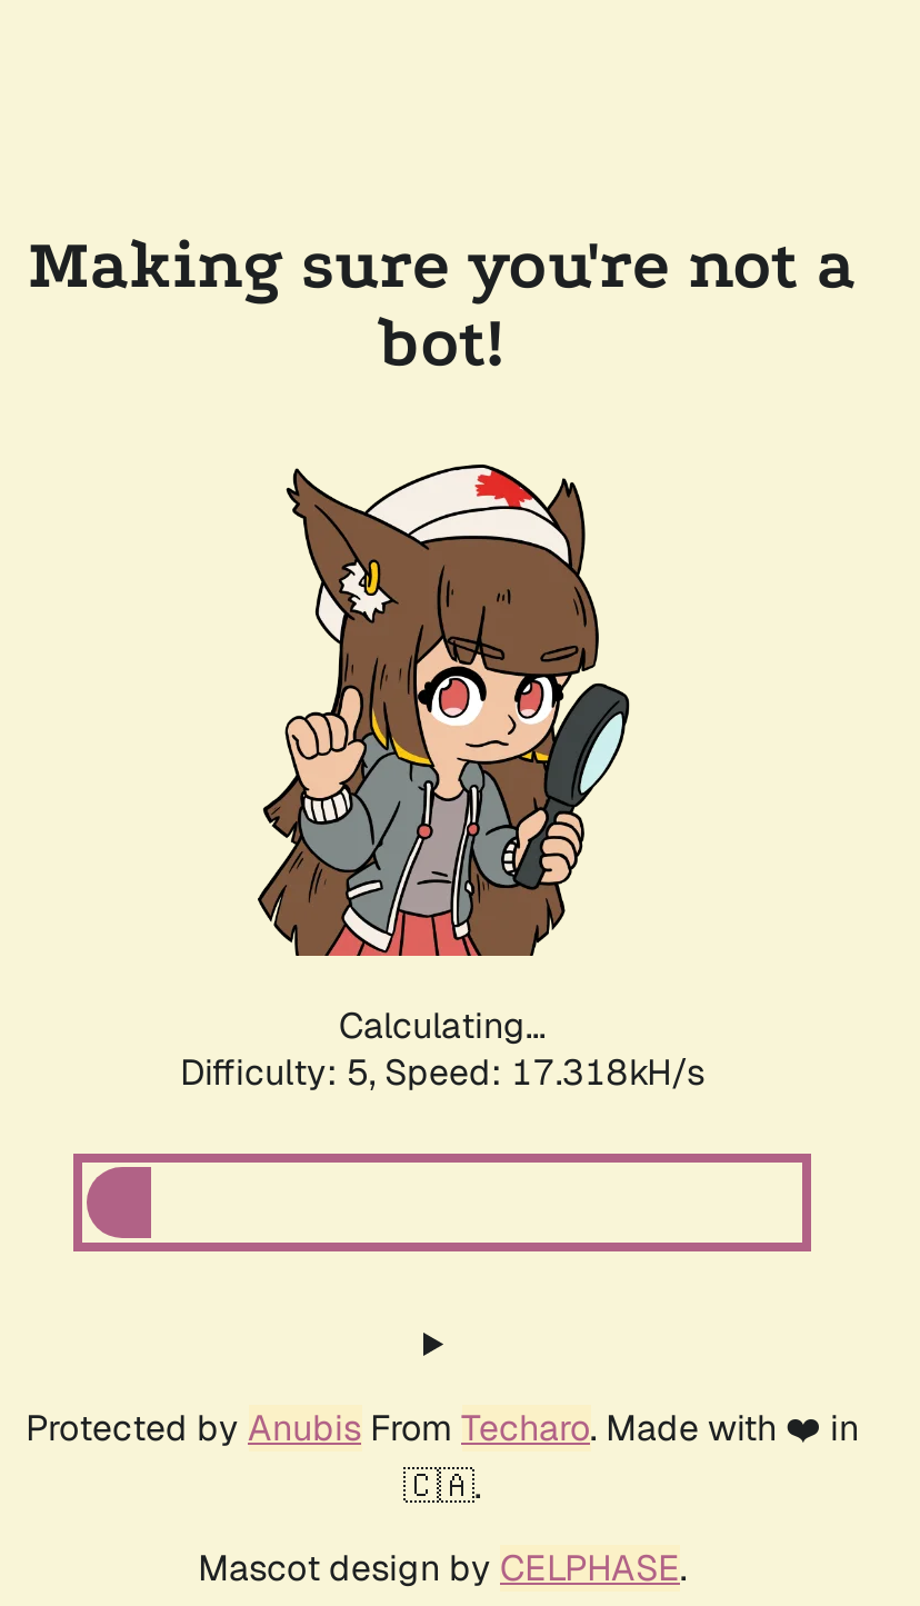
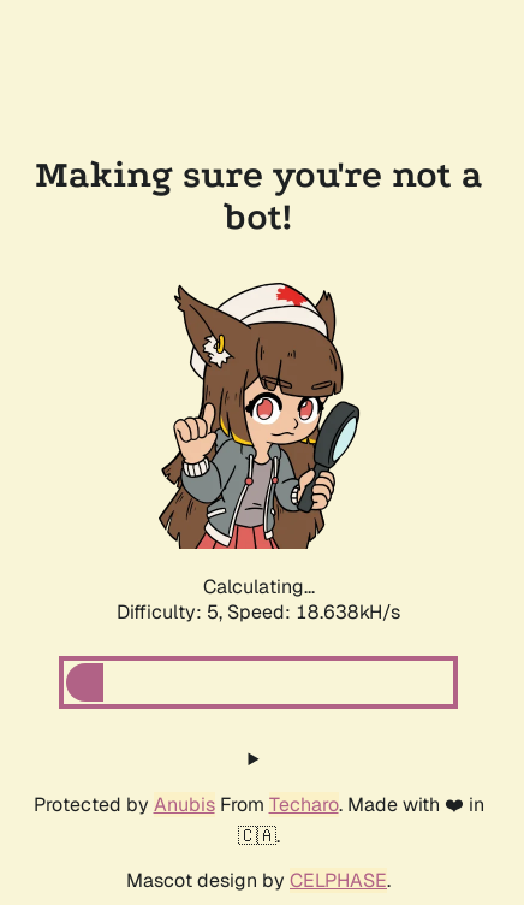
- Difficulty: 5, Speed: 17.318kH/s
+ Difficulty: 5, Speed: 18.638kH/s
